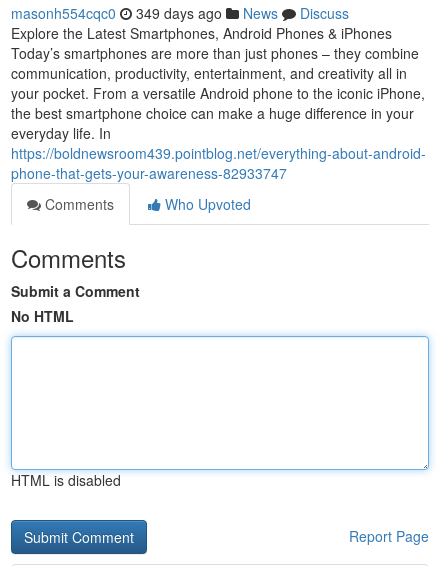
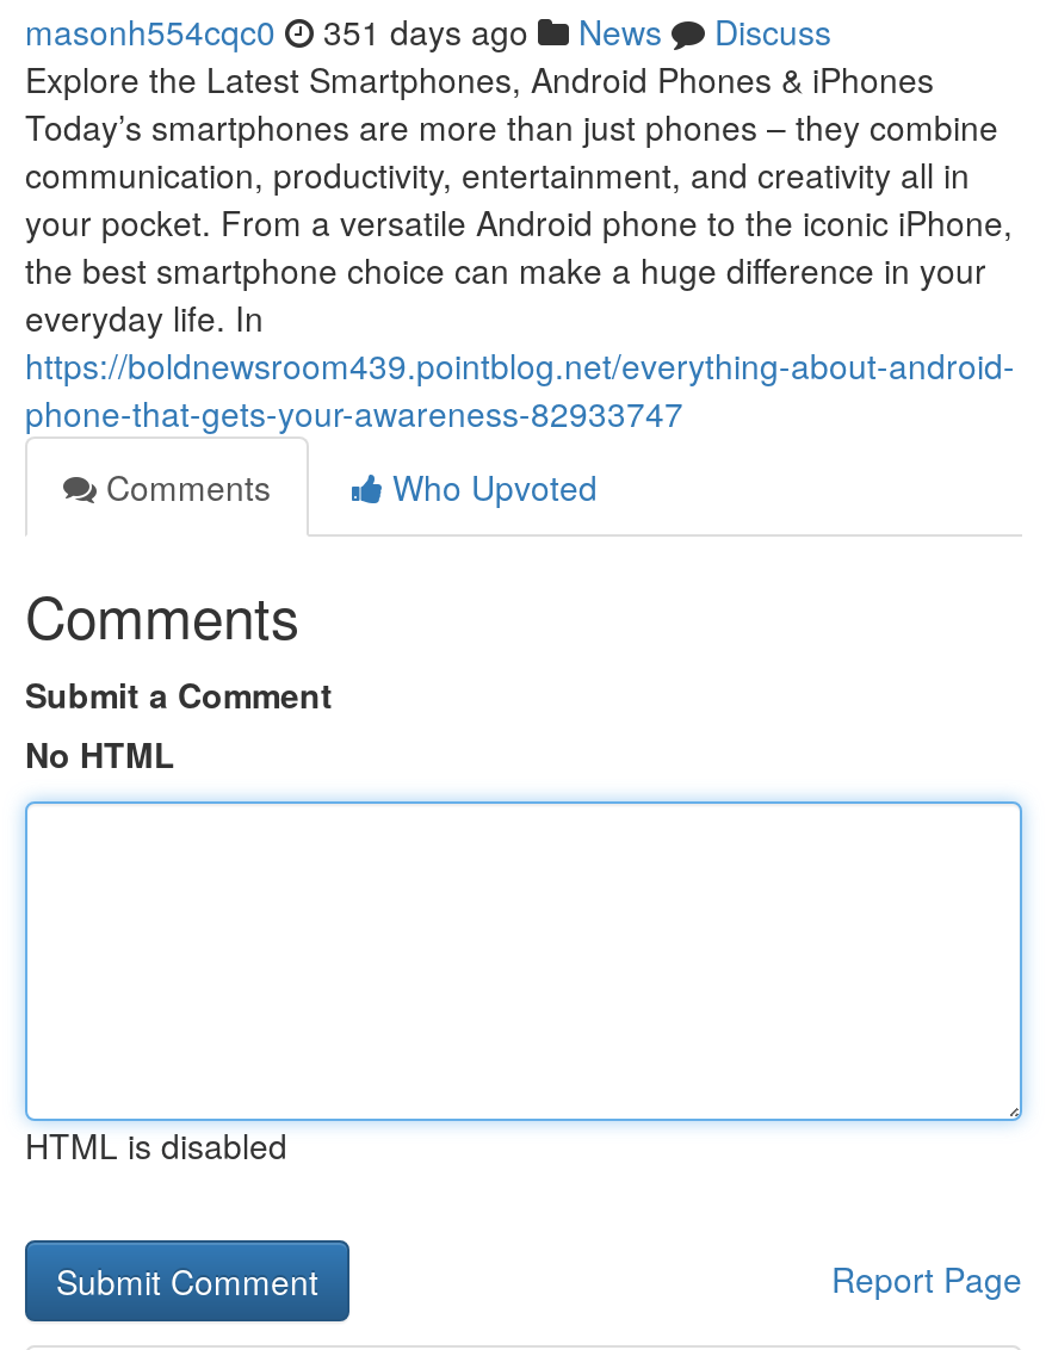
- masonh554cqc0 349 days ago News Discuss
+ masonh554cqc0 351 days ago News Discuss
